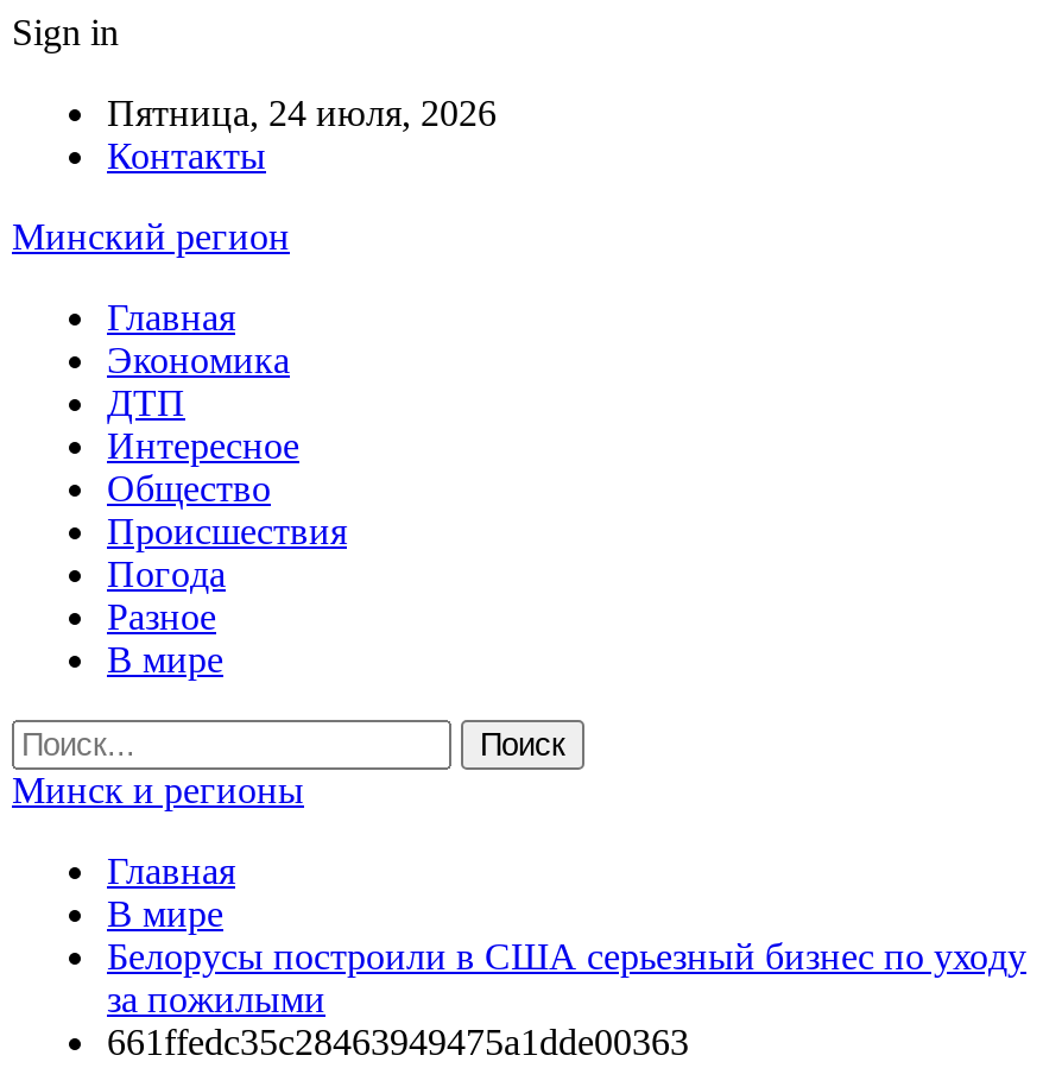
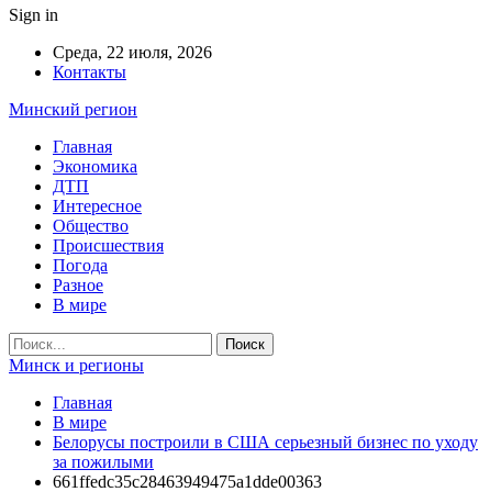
- Пятница, 24 июля, 2026
+ Среда, 22 июля, 2026
